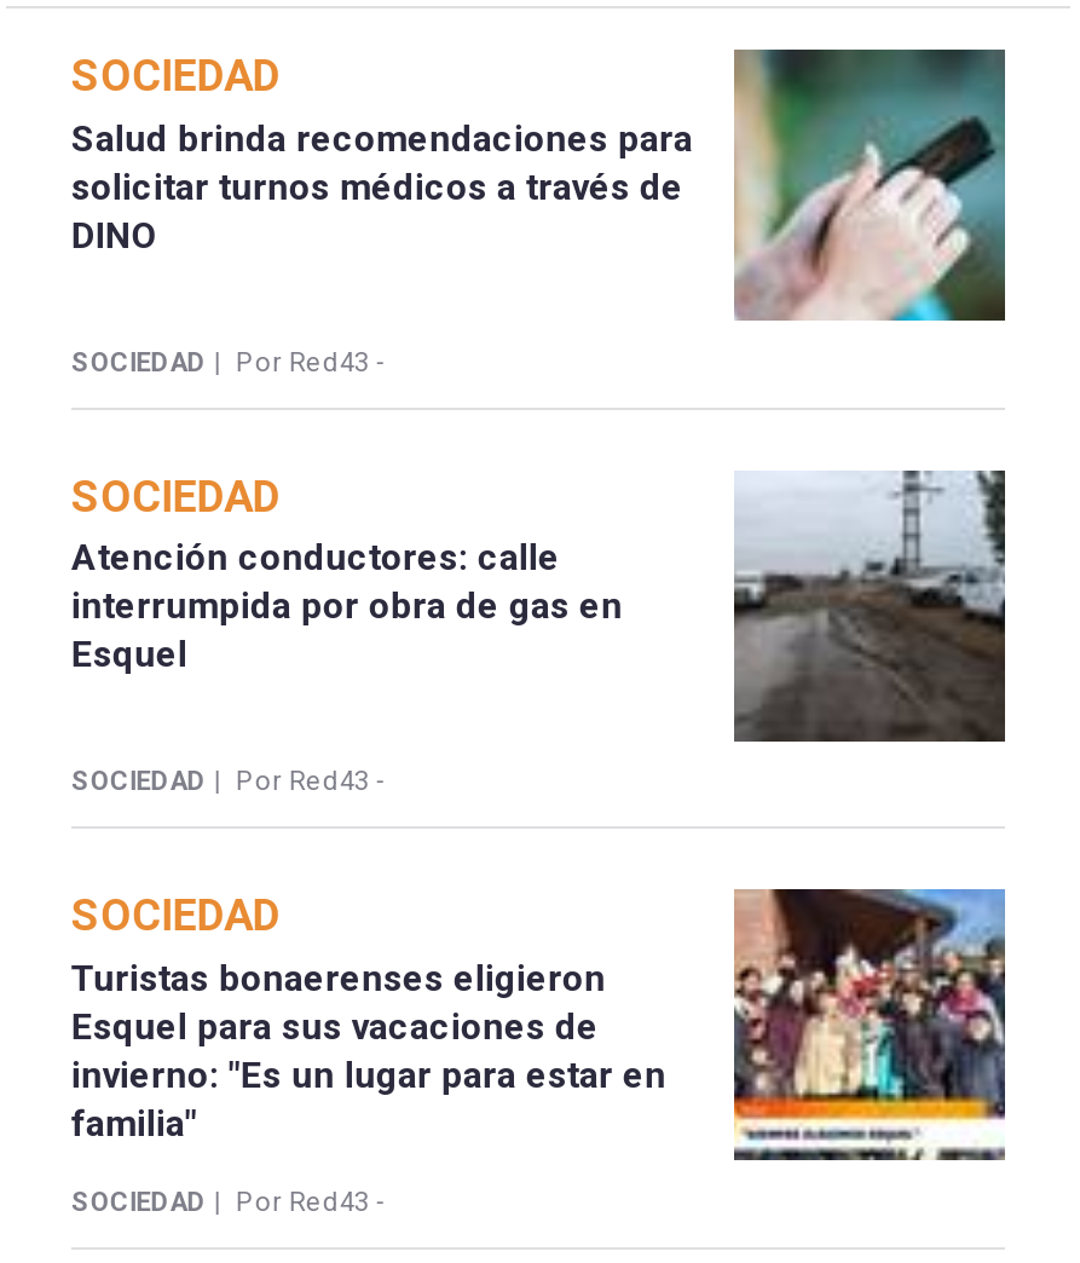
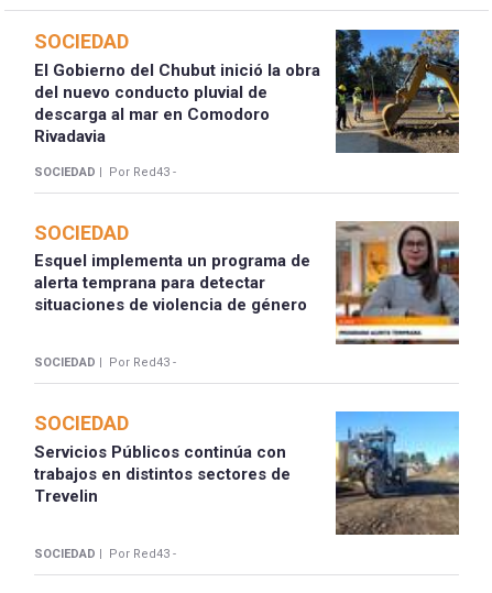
- [image]
- Salud brinda recomendaciones para
- solicitar turnos médicos a través de
- DINO
+ [image]
+ El Gobierno del Chubut inició la obra
+ del nuevo conducto pluvial de
+ descarga al mar en Comodoro
+ Rivadavia

- [image]
+ [image]

- Atención conductores: calle
- interrumpida por obra de gas en
- Esquel
+ Esquel implementa un programa de
+ alerta temprana para detectar
+ situaciones de violencia de género

- [image]
+ [image]

- Turistas bonaerenses eligieron
- Esquel para sus vacaciones de
- invierno: "Es un lugar para estar en
- familia"
+ Servicios Públicos continúa con
+ trabajos en distintos sectores de
+ Trevelin
